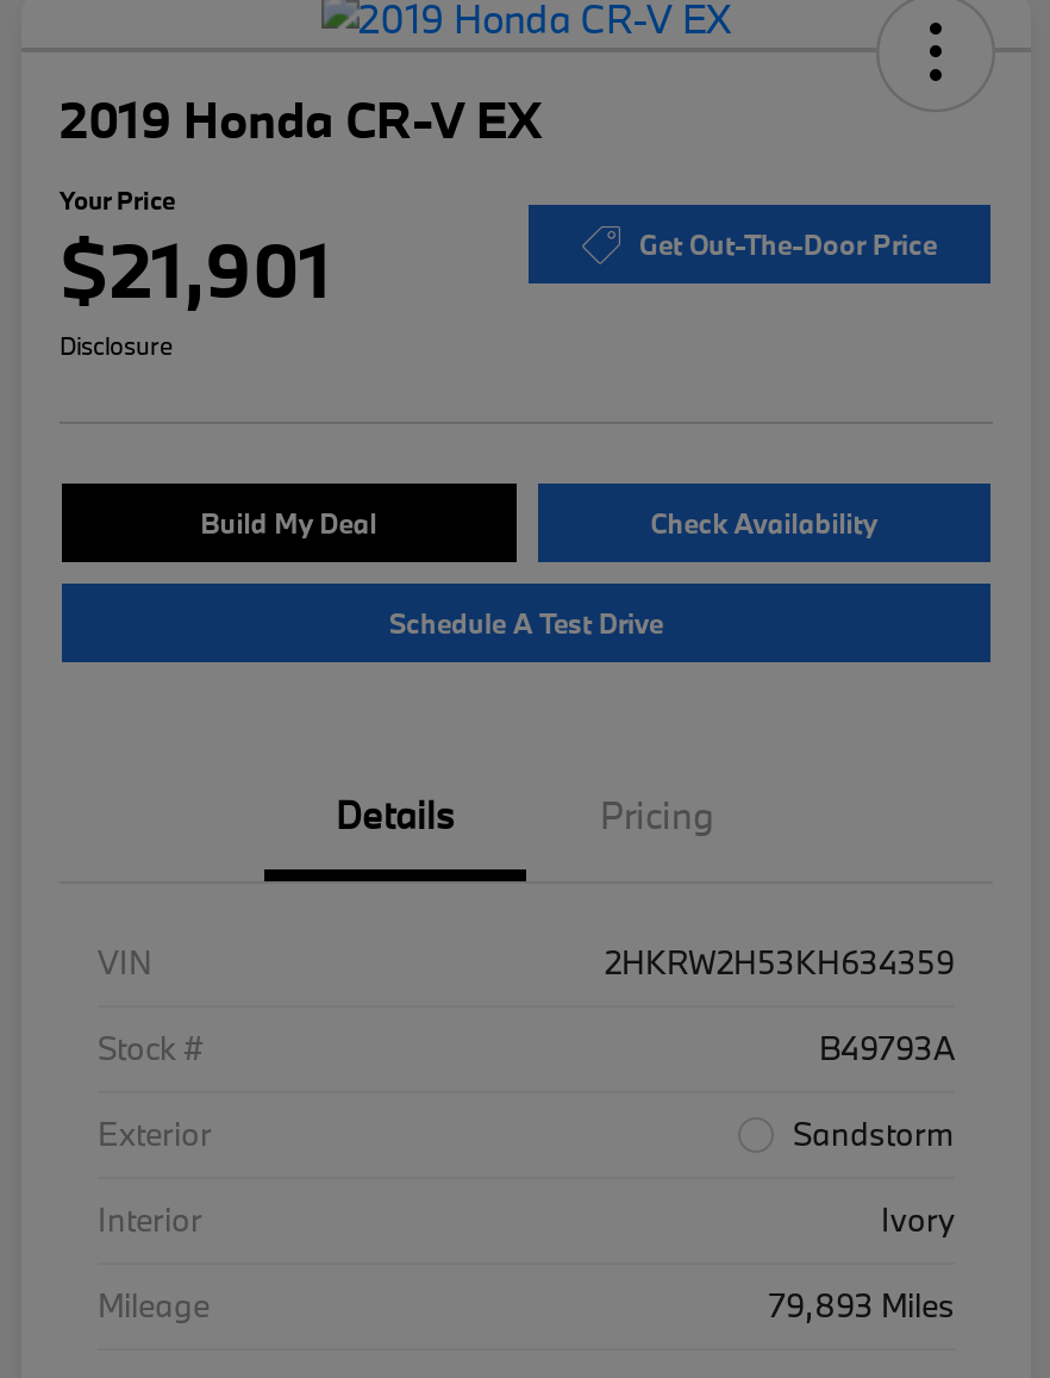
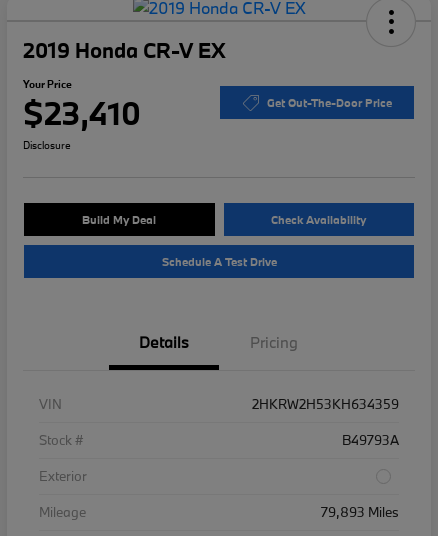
- $21,901
+ $23,410

- Sandstorm
- Interior
- Ivory
